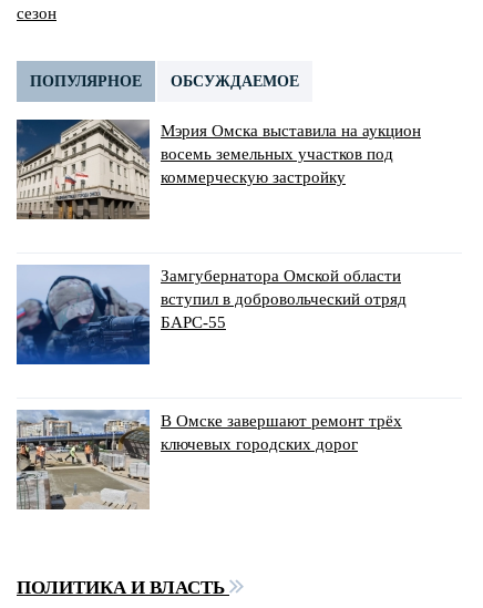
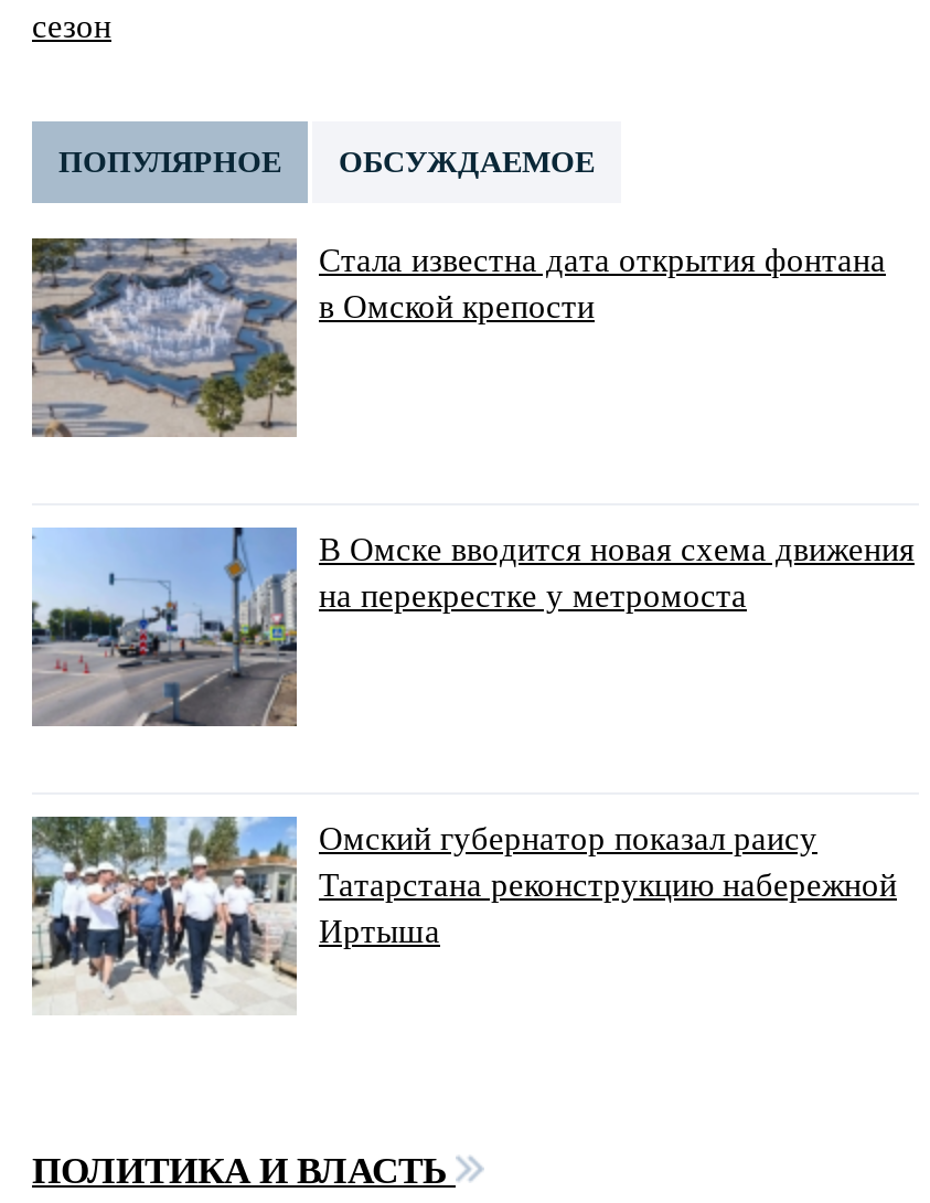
- [image]
- Мэрия Омска выставила на аукцион
- восемь земельных участков под
- коммерческую застройку
+ [image]
+ Стала известна дата открытия фонтана
+ в Омской крепости

- [image]
- Замгубернатора Омской области
- вступил в добровольческий отряд
- БАРС-55
+ [image]
+ В Омске вводится новая схема движения
+ на перекрестке у метромоста

- [image]
- В Омске завершают ремонт трёх
- ключевых городских дорог
+ [image]
+ Омский губернатор показал раису
+ Татарстана реконструкцию набережной
+ Иртыша
